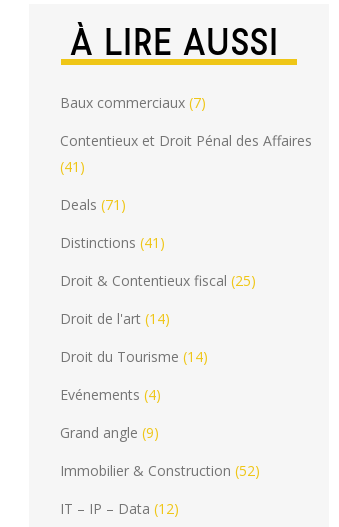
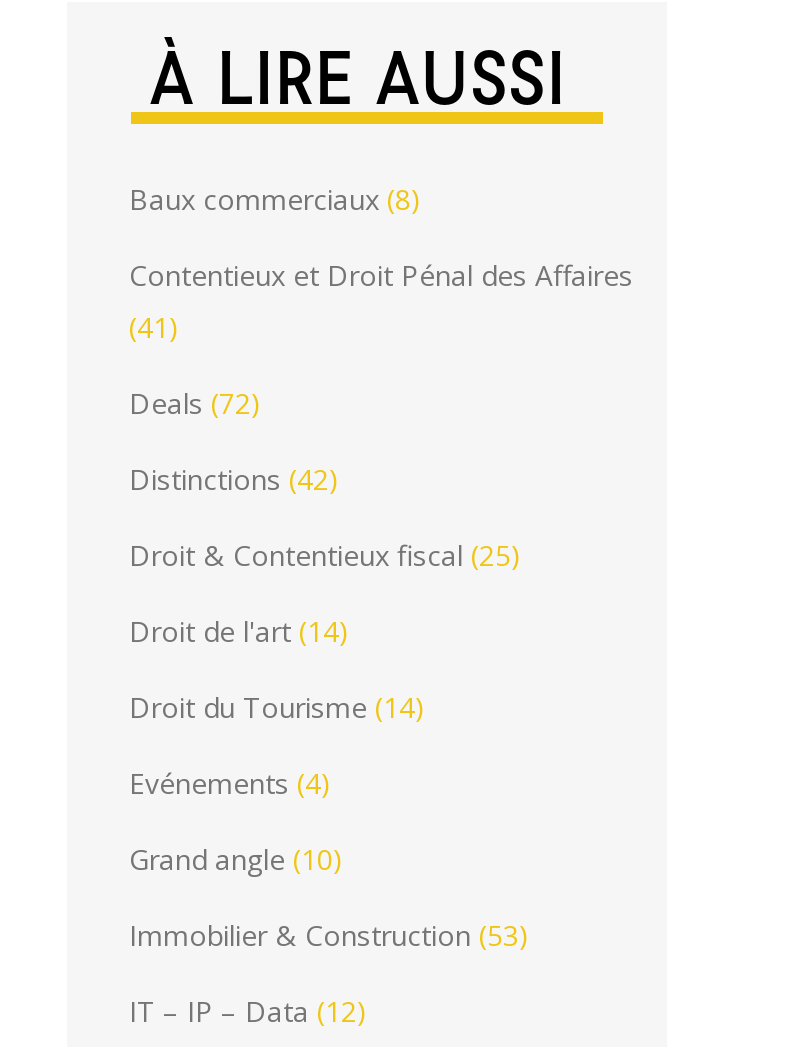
- Baux commerciaux (7)
+ Baux commerciaux (8)

- Deals (71)
+ Deals (72)

- Distinctions (41)
+ Distinctions (42)

- Grand angle (9)
+ Grand angle (10)

- Immobilier & Construction (52)
+ Immobilier & Construction (53)
